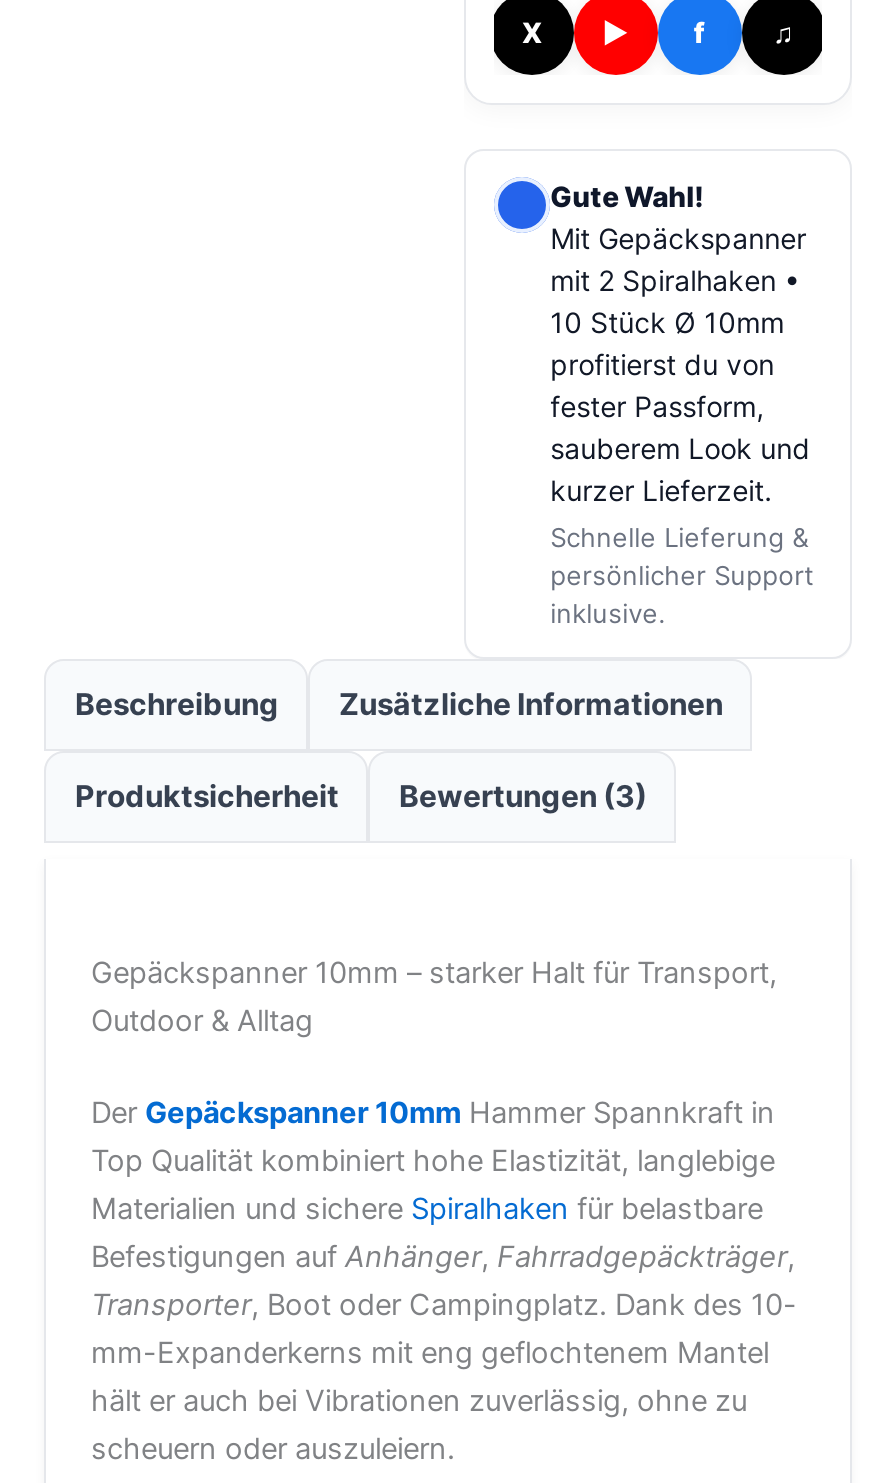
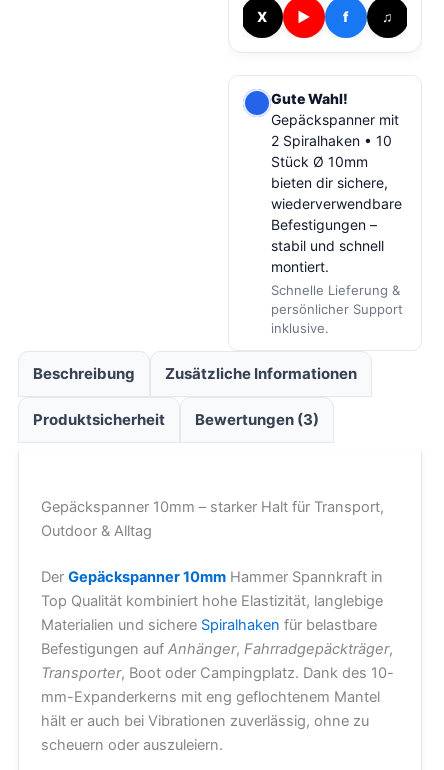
- Mit Gepäckspanner
- mit 2 Spiralhaken •
- 10 Stück Ø 10mm
- profitierst du von
- fester Passform,
- sauberem Look und
- kurzer Lieferzeit.
+ Gepäckspanner mit
+ 2 Spiralhaken • 10
+ Stück Ø 10mm
+ bieten dir sichere,
+ wiederverwendbare
+ Befestigungen –
+ stabil und schnell
+ montiert.
